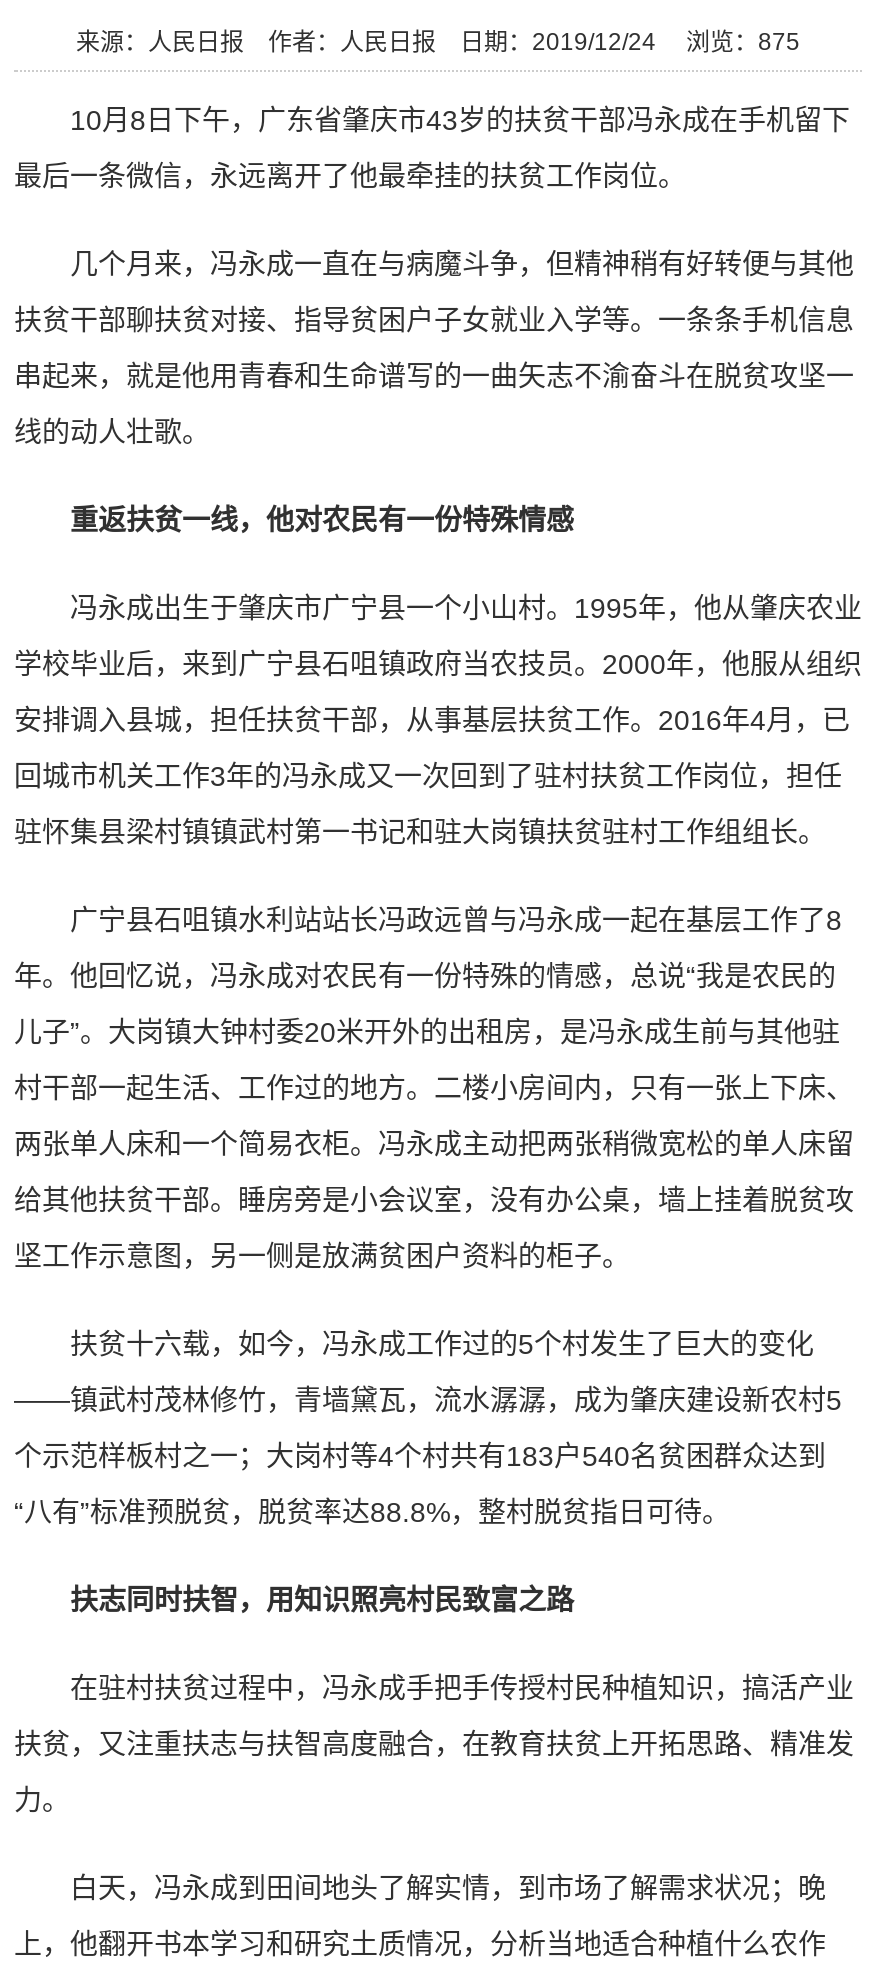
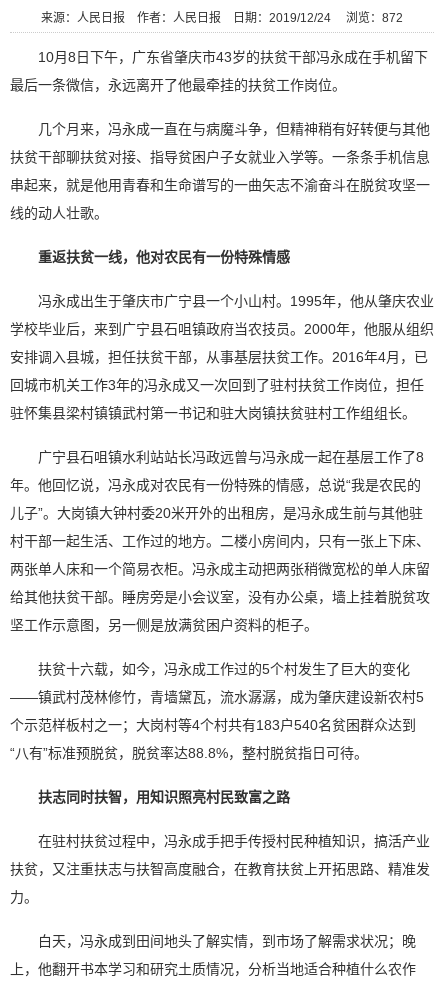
- 来源：人民日报 作者：人民日报 日期：2019/12/24 浏览：875
+ 来源：人民日报 作者：人民日报 日期：2019/12/24 浏览：872
